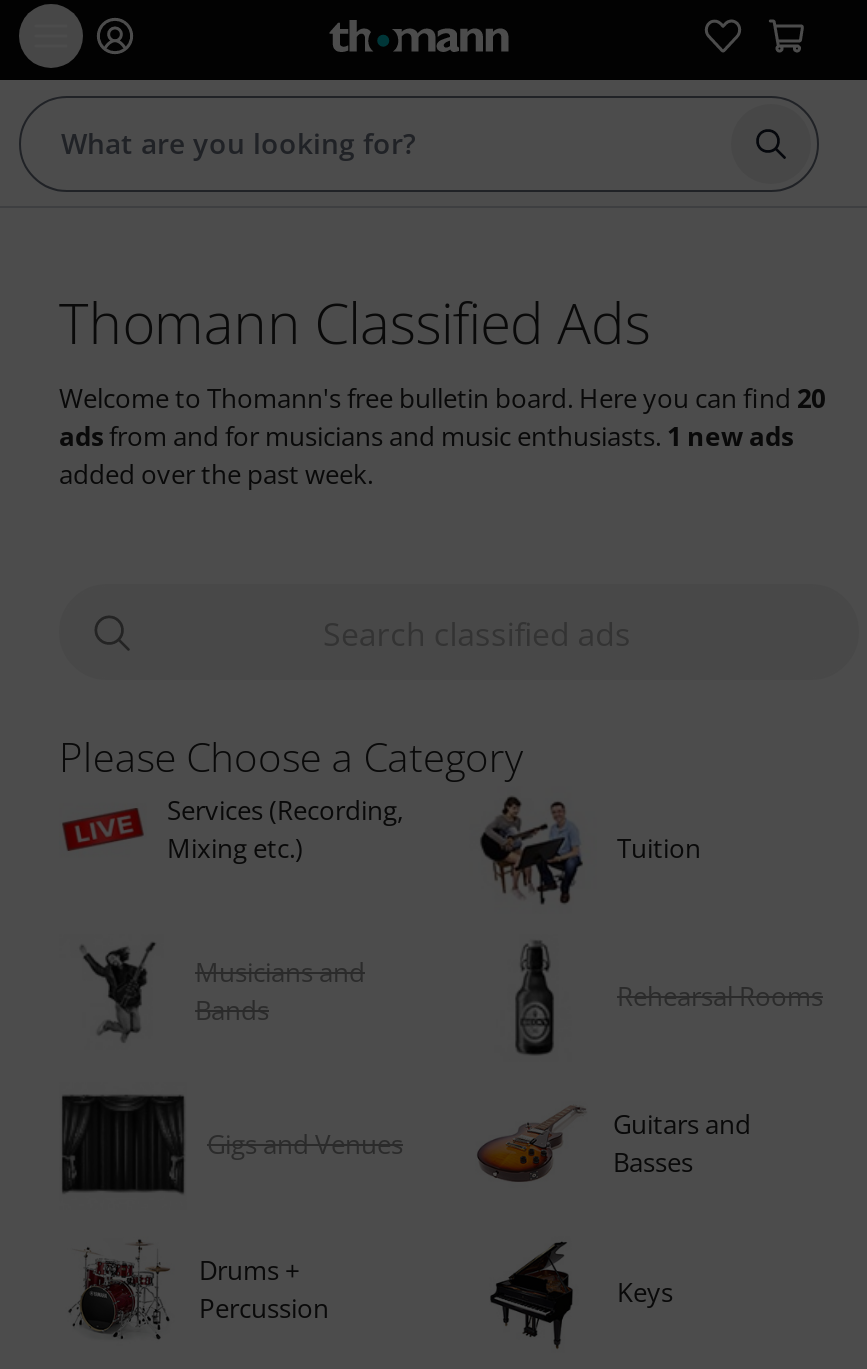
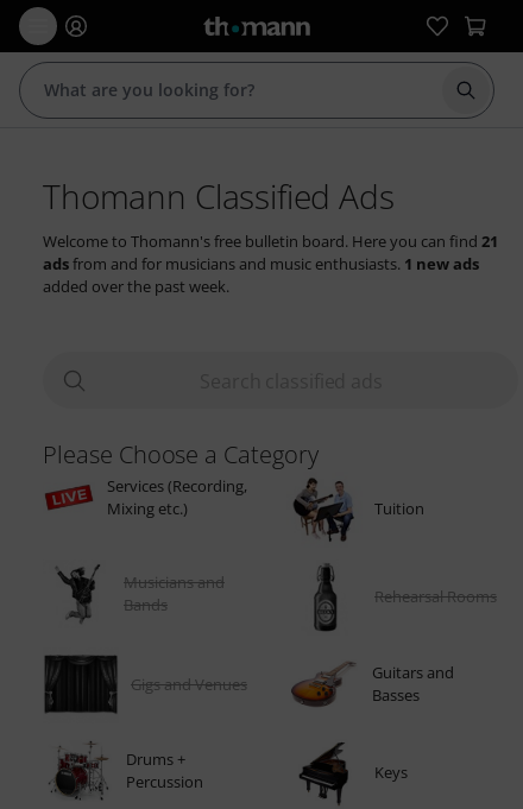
- Welcome to Thomann's free bulletin board. Here you can find 20
+ Welcome to Thomann's free bulletin board. Here you can find 21
